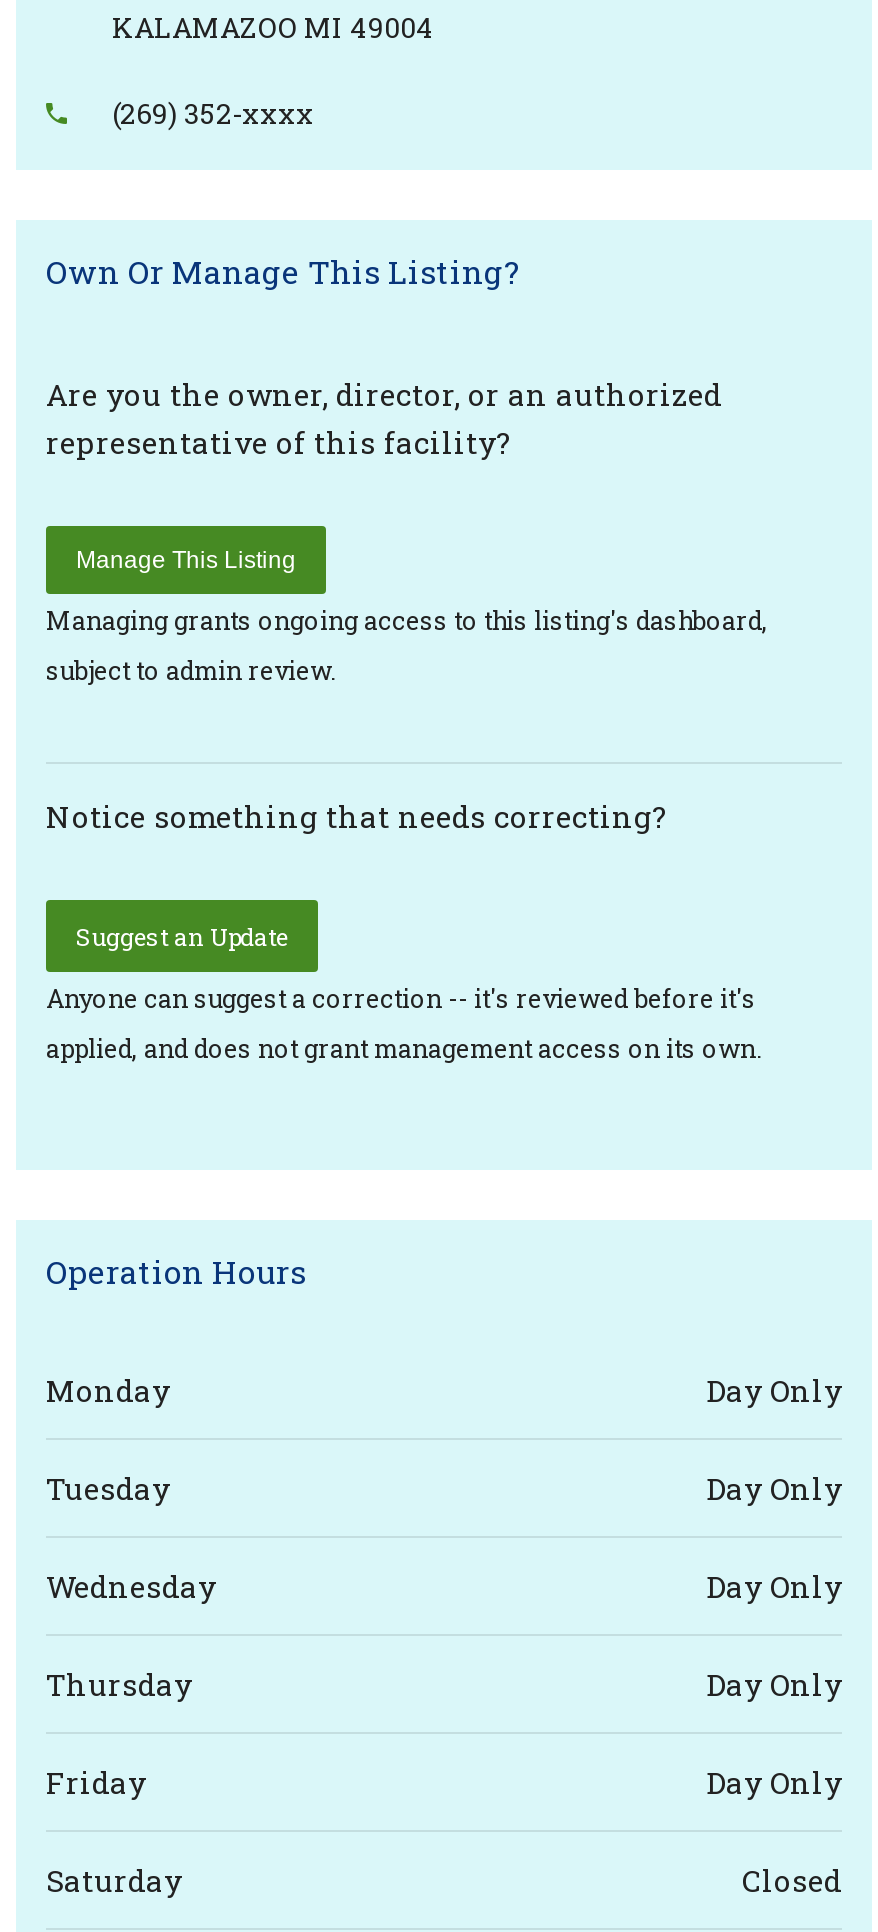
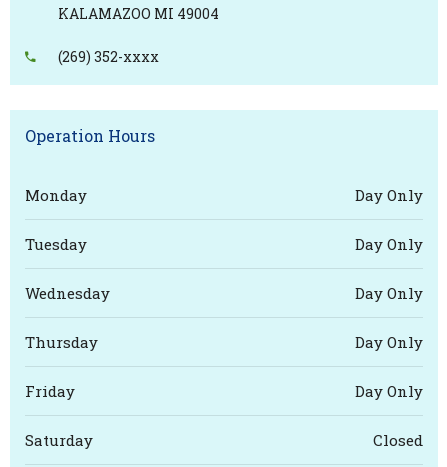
- Own Or Manage This Listing?
- Are you the owner, director, or an authorized
- representative of this facility?
- Manage This Listing
- Managing grants ongoing access to this listing's dashboard,
- subject to admin review.

- Notice something that needs correcting?
- Suggest an Update
- Anyone can suggest a correction -- it's reviewed before it's
- applied, and does not grant management access on its own.
